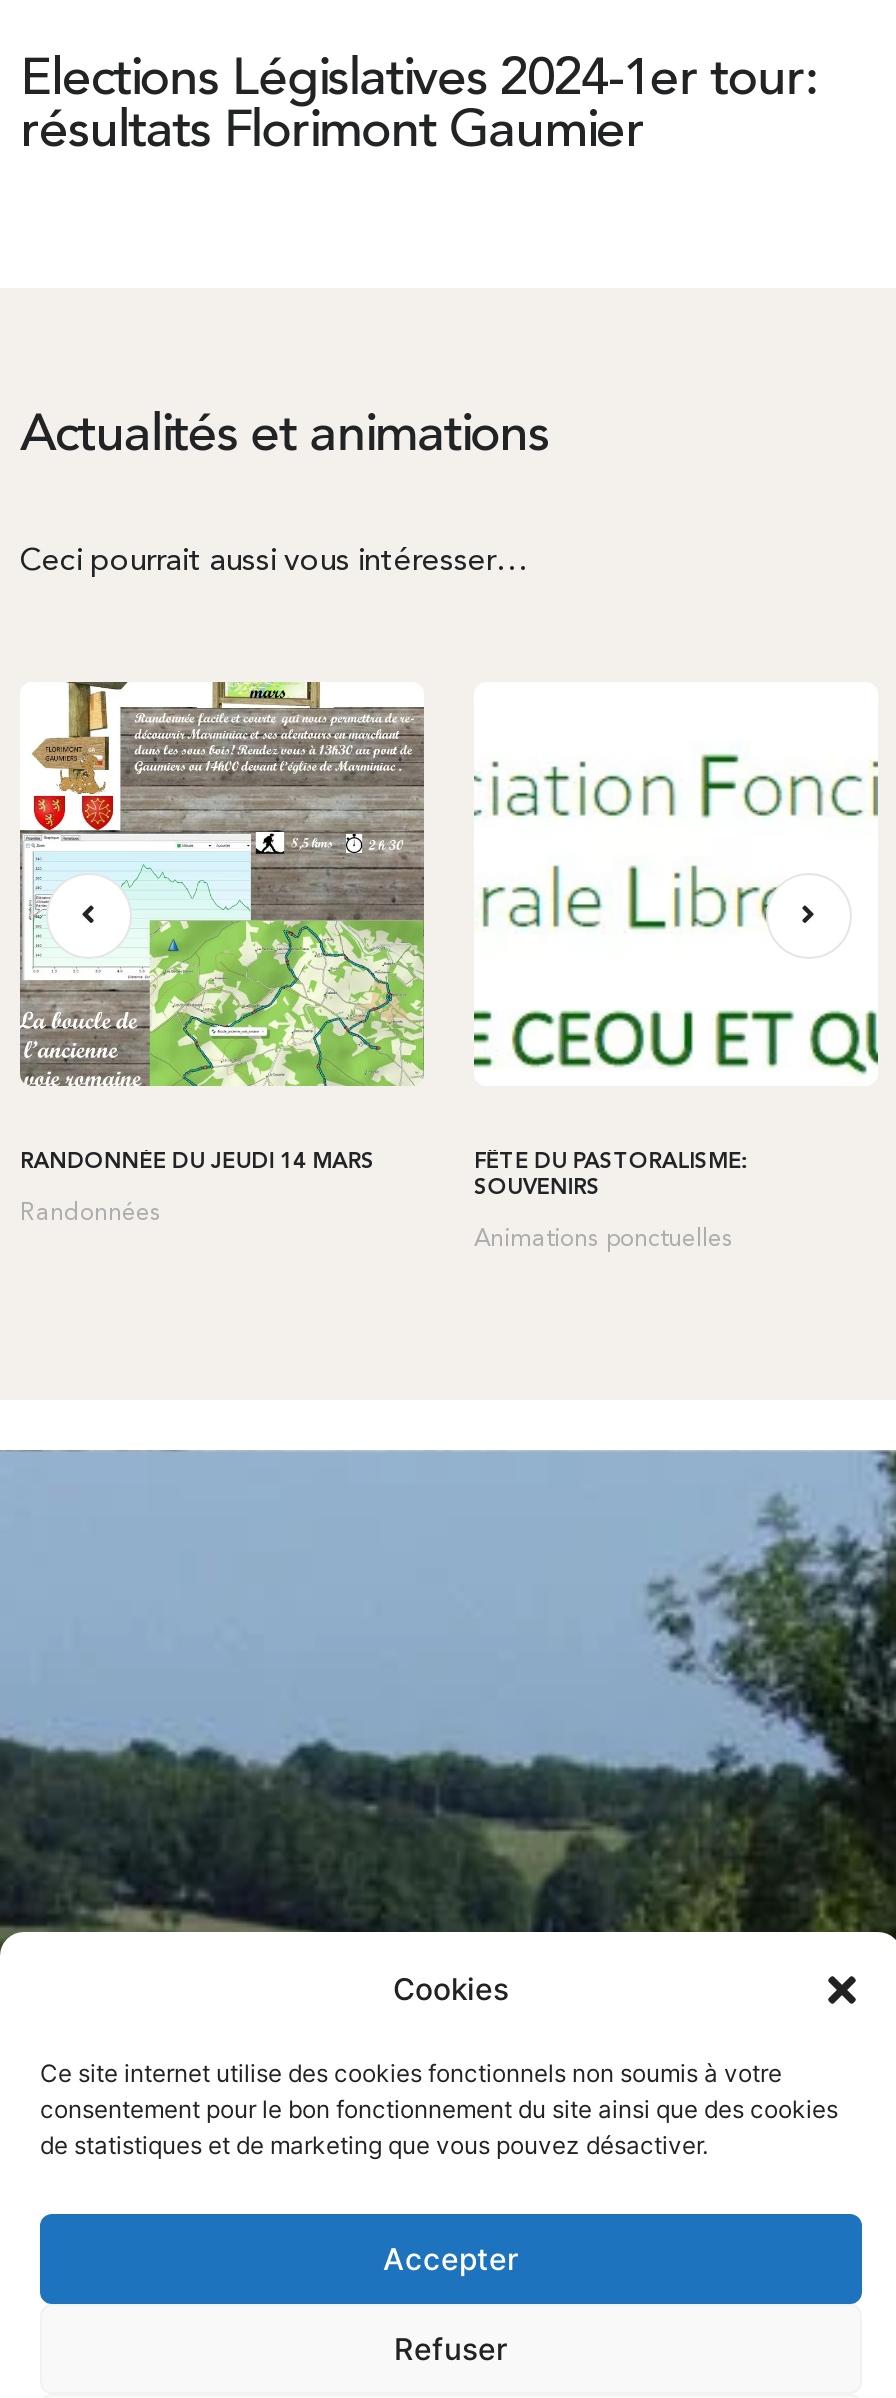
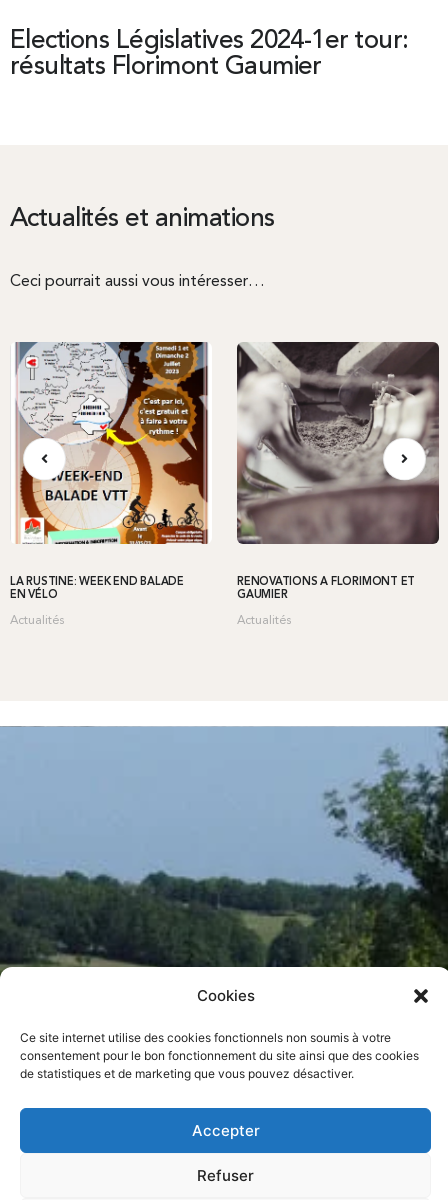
- [image]
- RANDONNÉE DU JEUDI 14 MARS
+ [image]
+ LA RUSTINE: WEEK END BALADE
+ EN VÉLO

- [image]
- FÊTE DU PASTORALISME:
- SOUVENIRS
+ [image]
+ RÉNOVATIONS À FLORIMONT ET
+ GAUMIER

- Randonnées
+ Actualités

- Animations ponctuelles
+ Actualités
